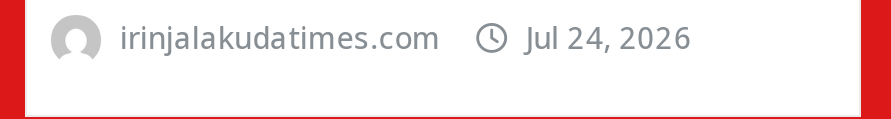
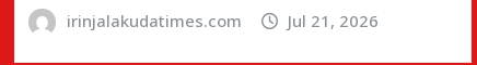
- Jul 24, 2026
+ Jul 21, 2026
